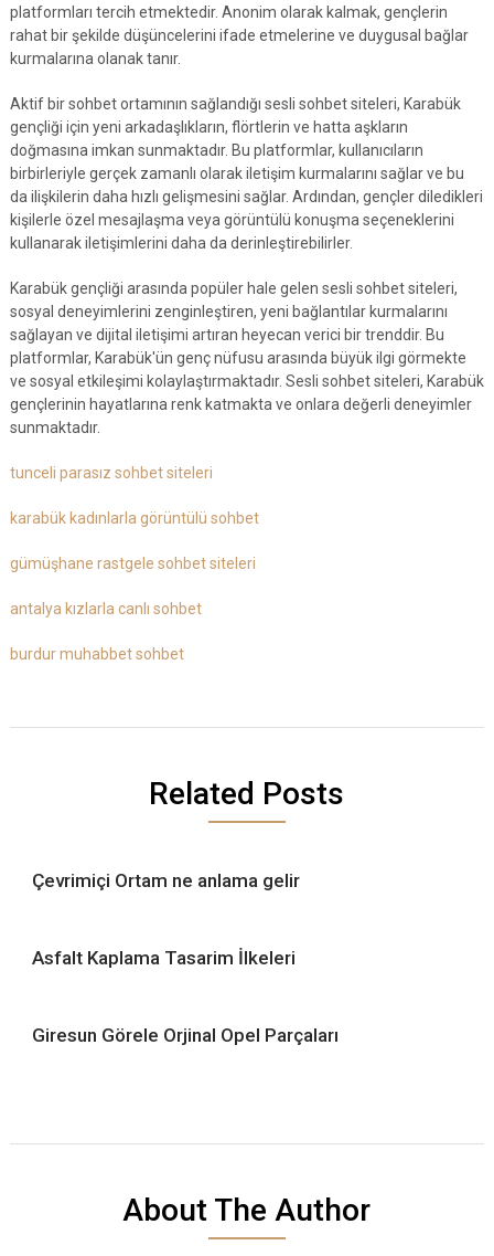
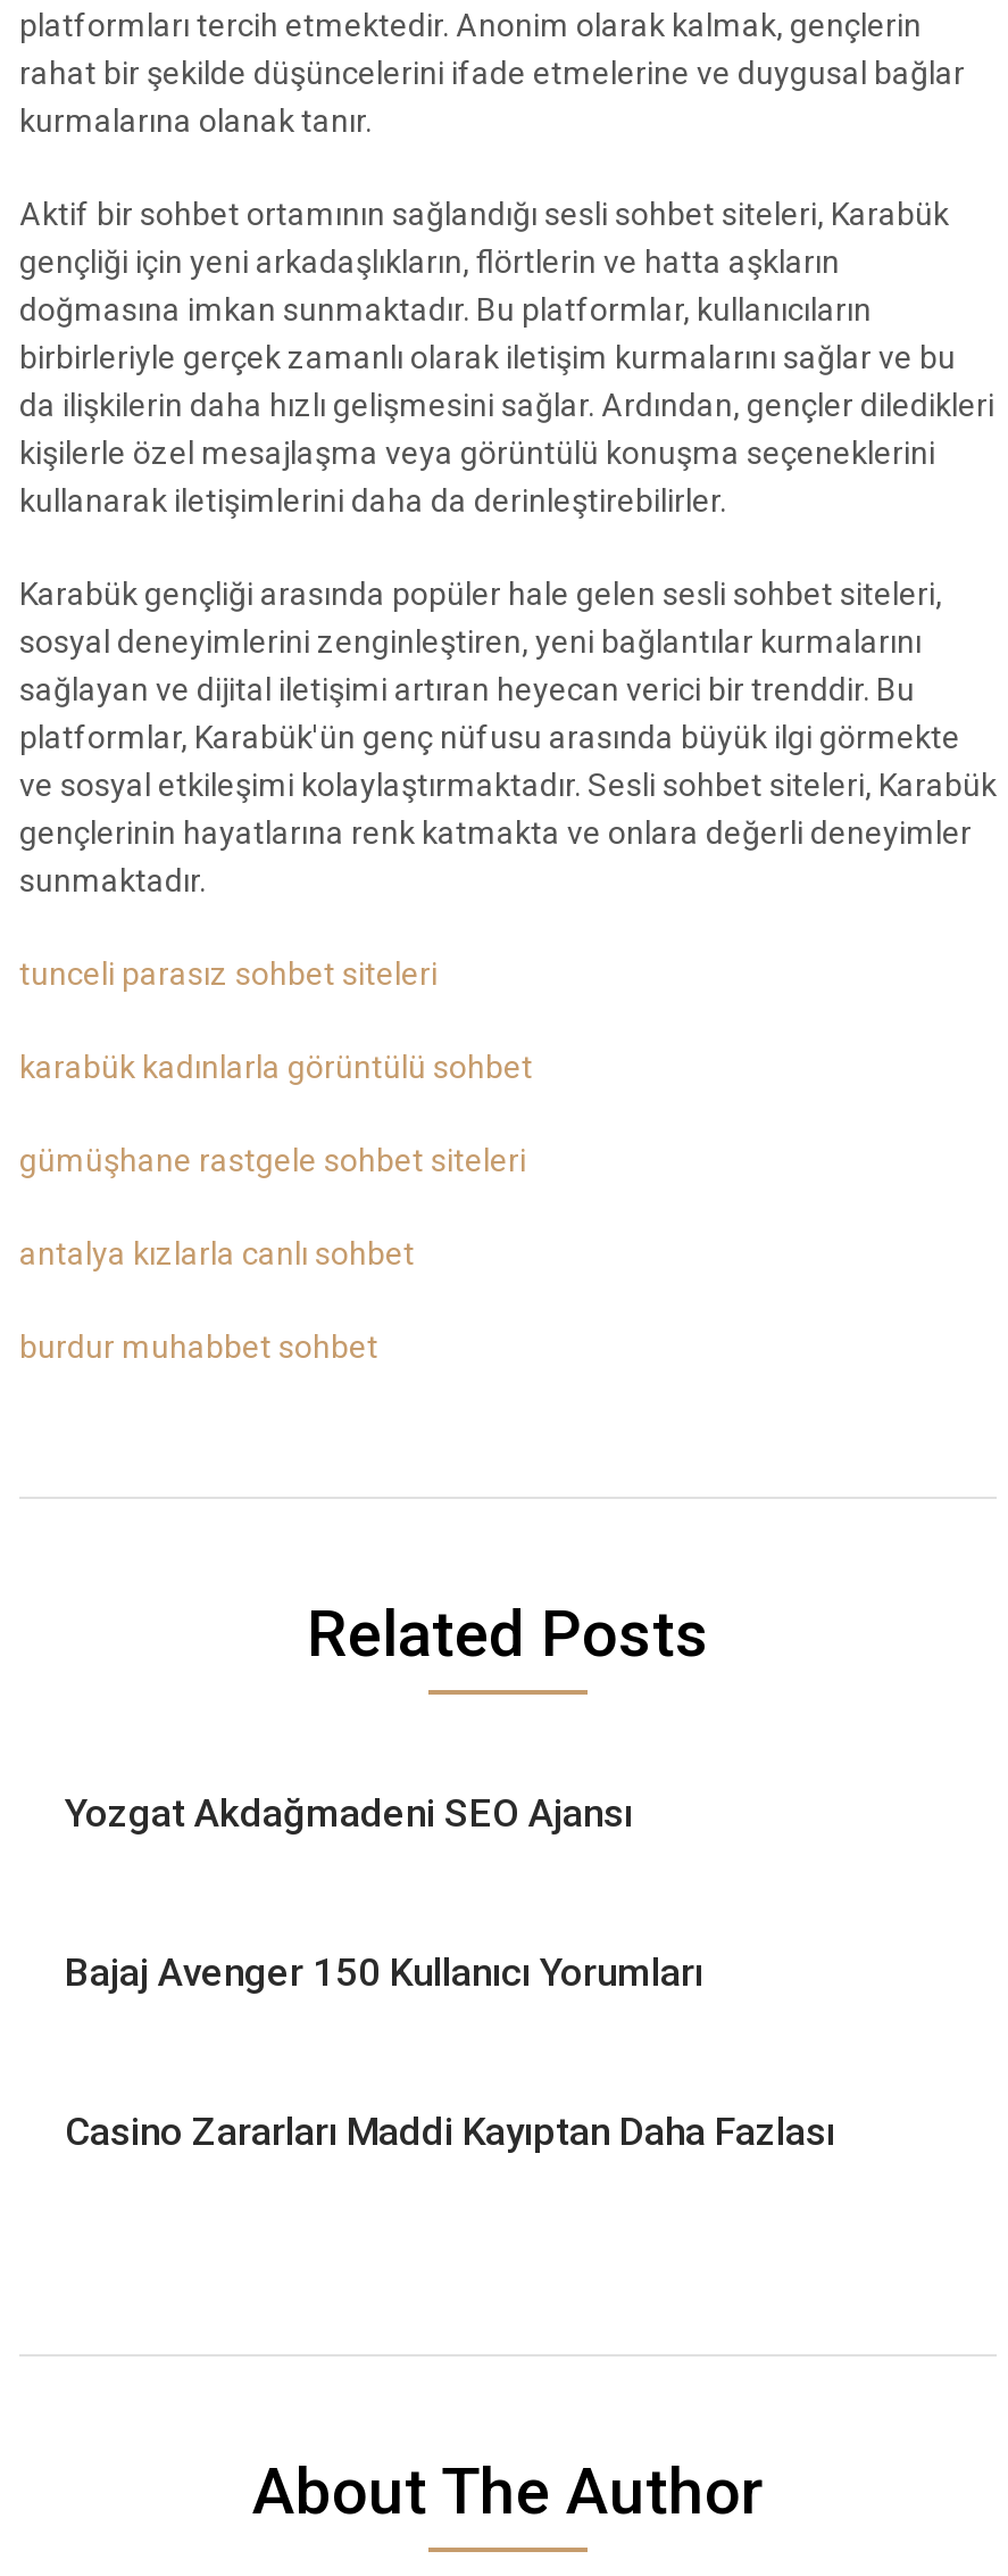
- Çevrimiçi Ortam ne anlama gelir
+ Yozgat Akdağmadeni SEO Ajansı

- Asfalt Kaplama Tasarim İlkeleri
+ Bajaj Avenger 150 Kullanıcı Yorumları

- Giresun Görele Orjinal Opel Parçaları
+ Casino Zararları Maddi Kayıptan Daha Fazlası
